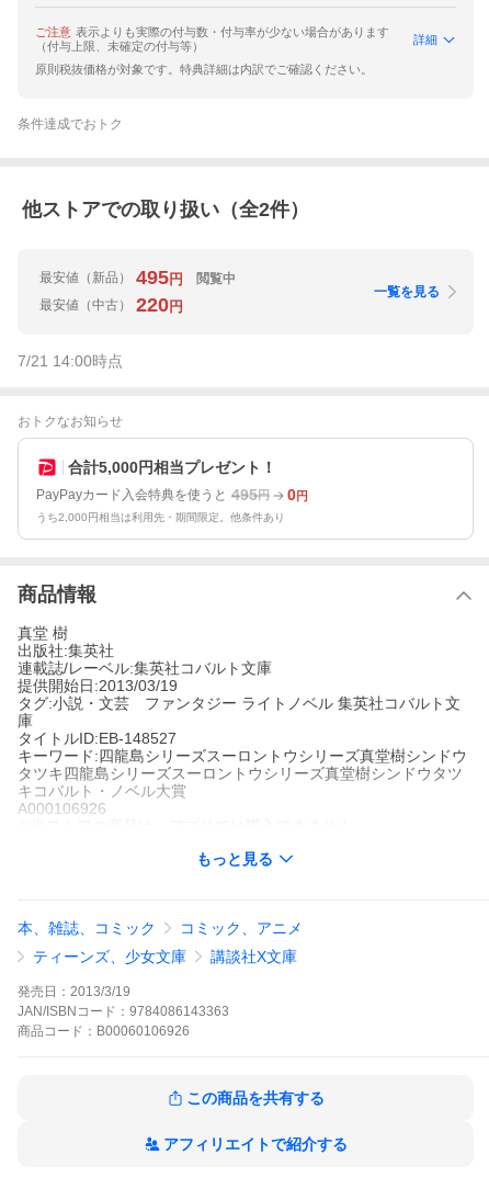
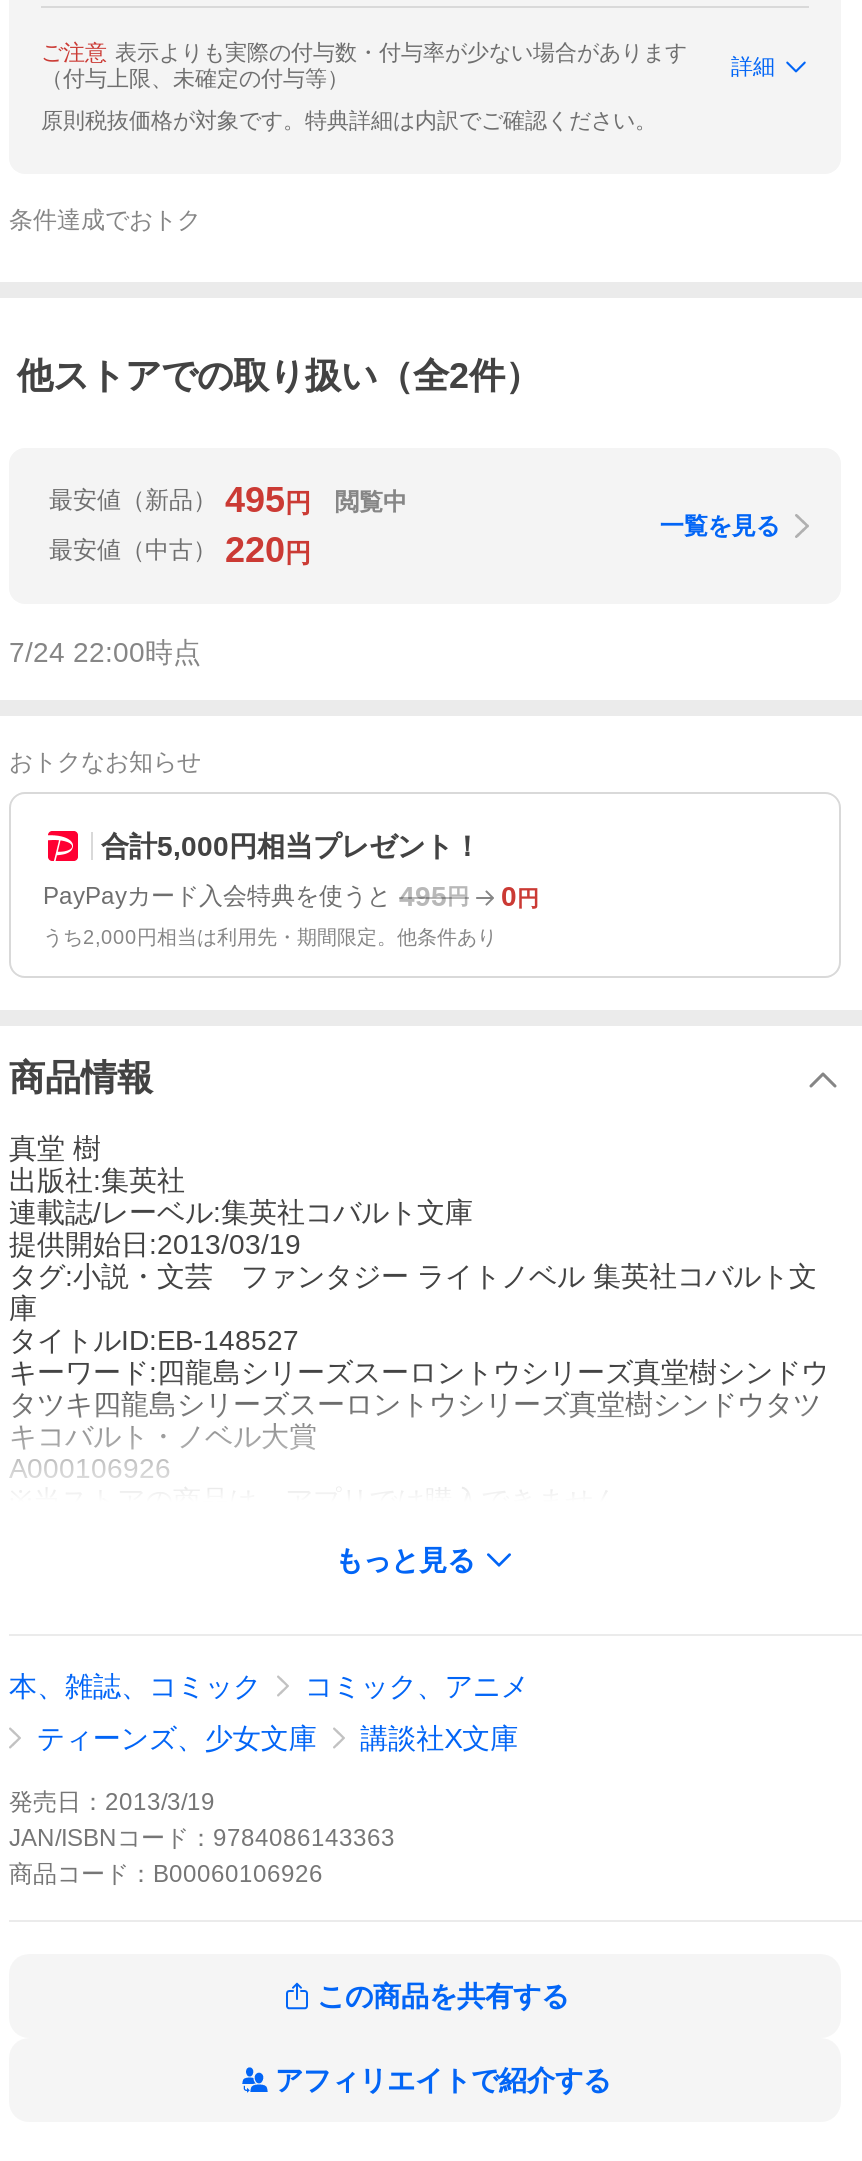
- 7/21 14:00時点
+ 7/24 22:00時点
